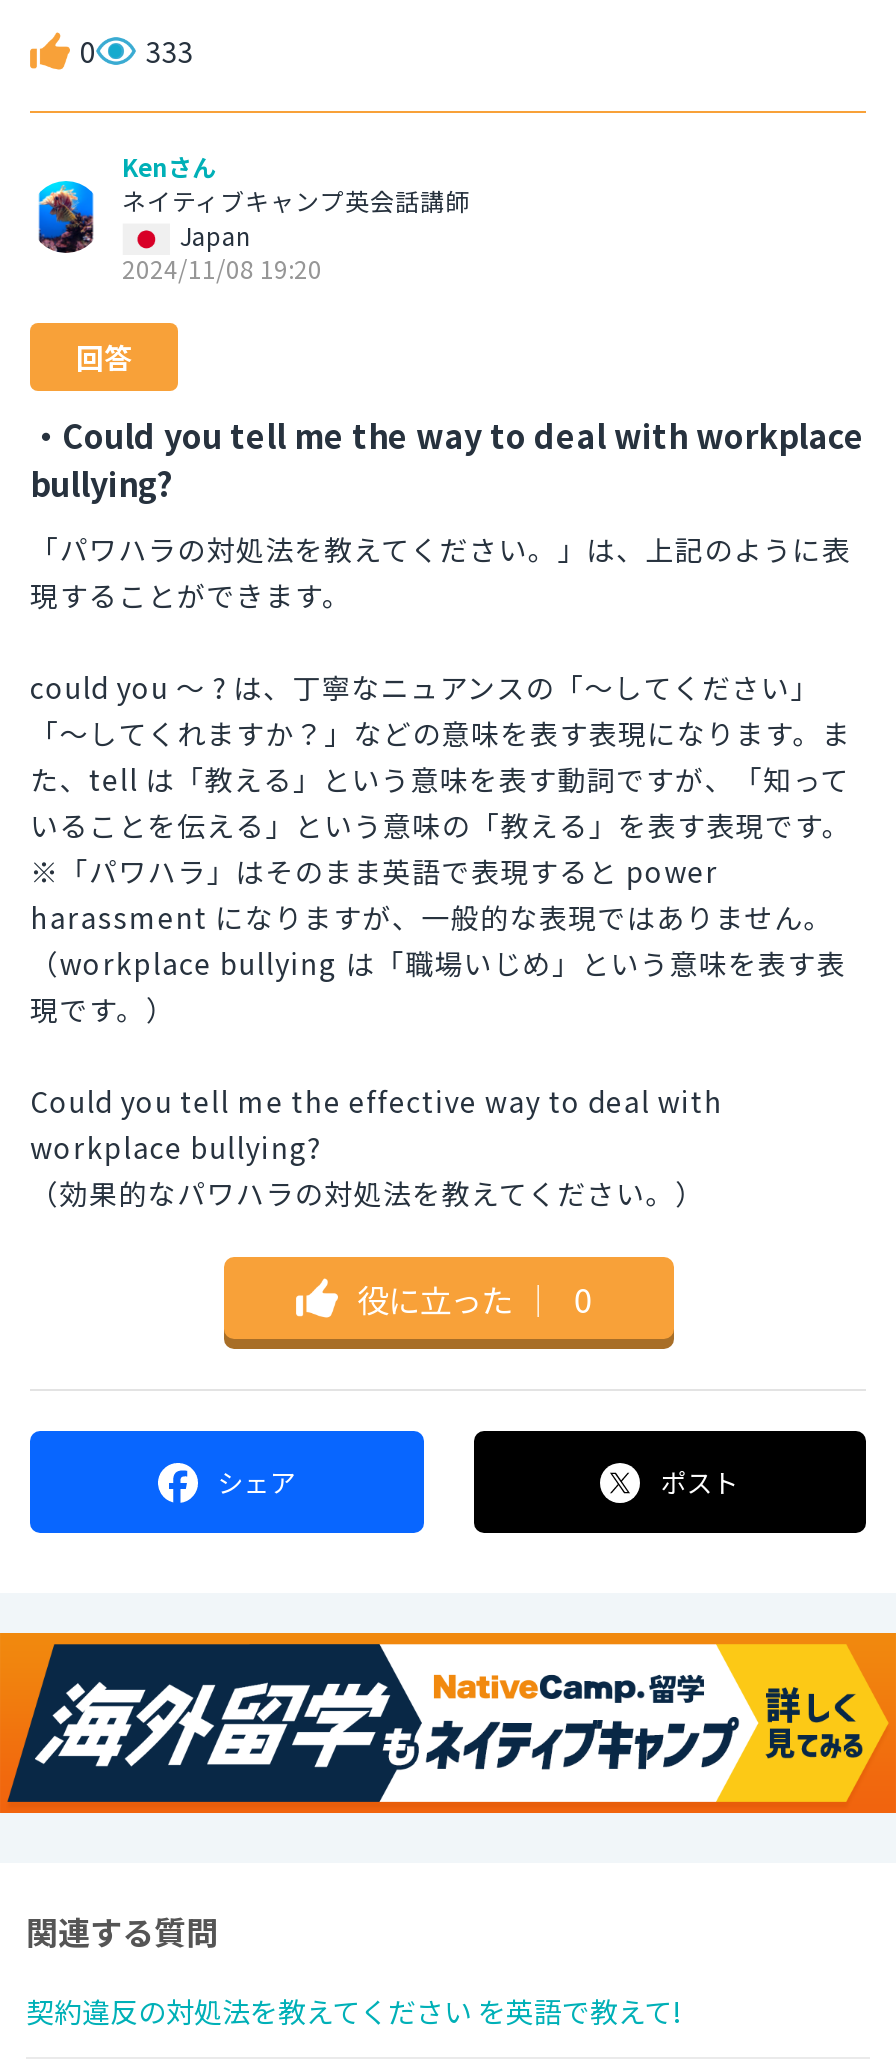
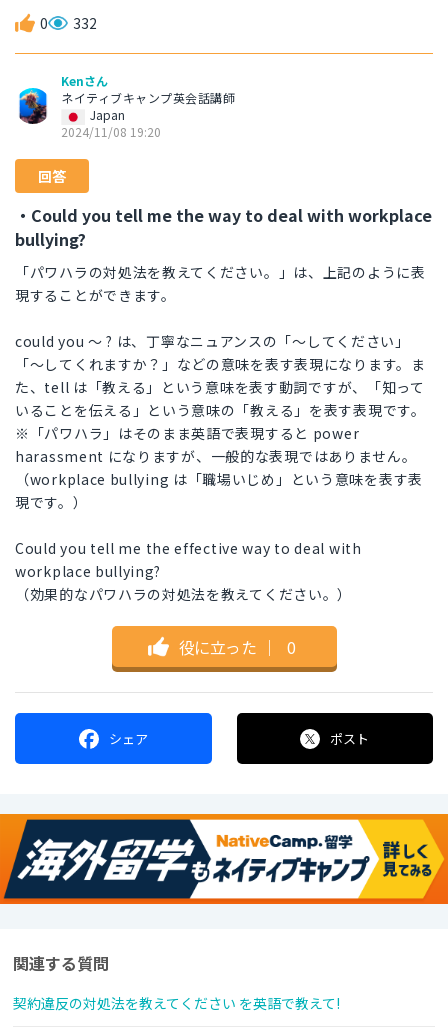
- 0 333
+ 0 332
